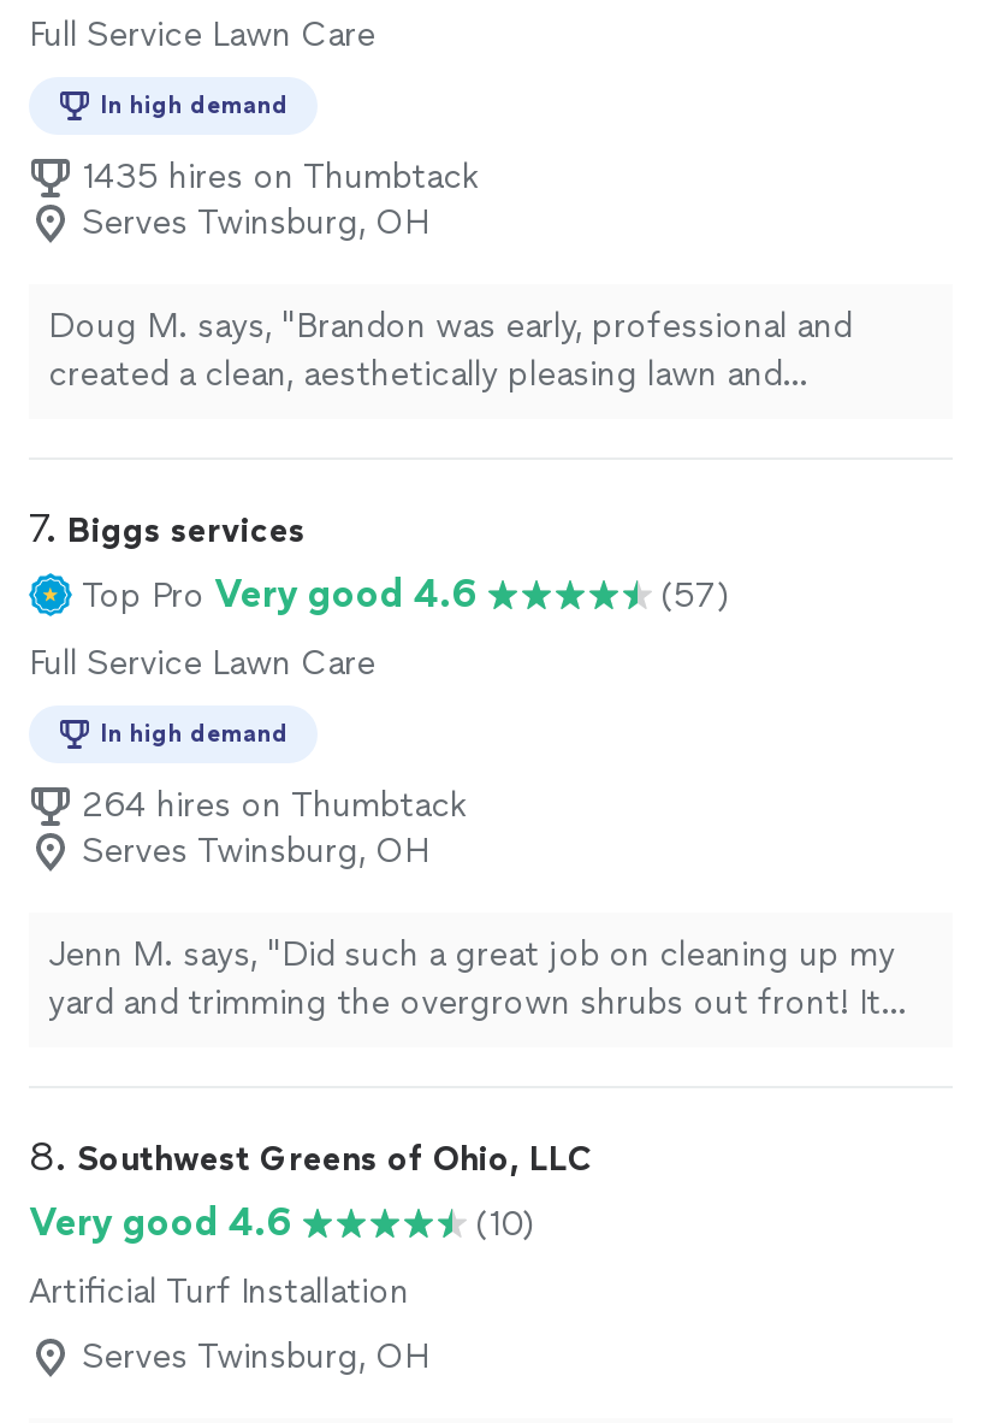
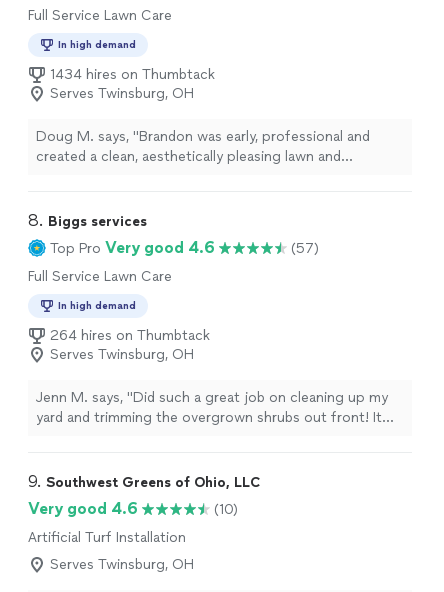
- 1435 hires on Thumbtack
+ 1434 hires on Thumbtack

- 7. Biggs services
+ 8. Biggs services

- 8. Southwest Greens of Ohio, LLC
+ 9. Southwest Greens of Ohio, LLC
